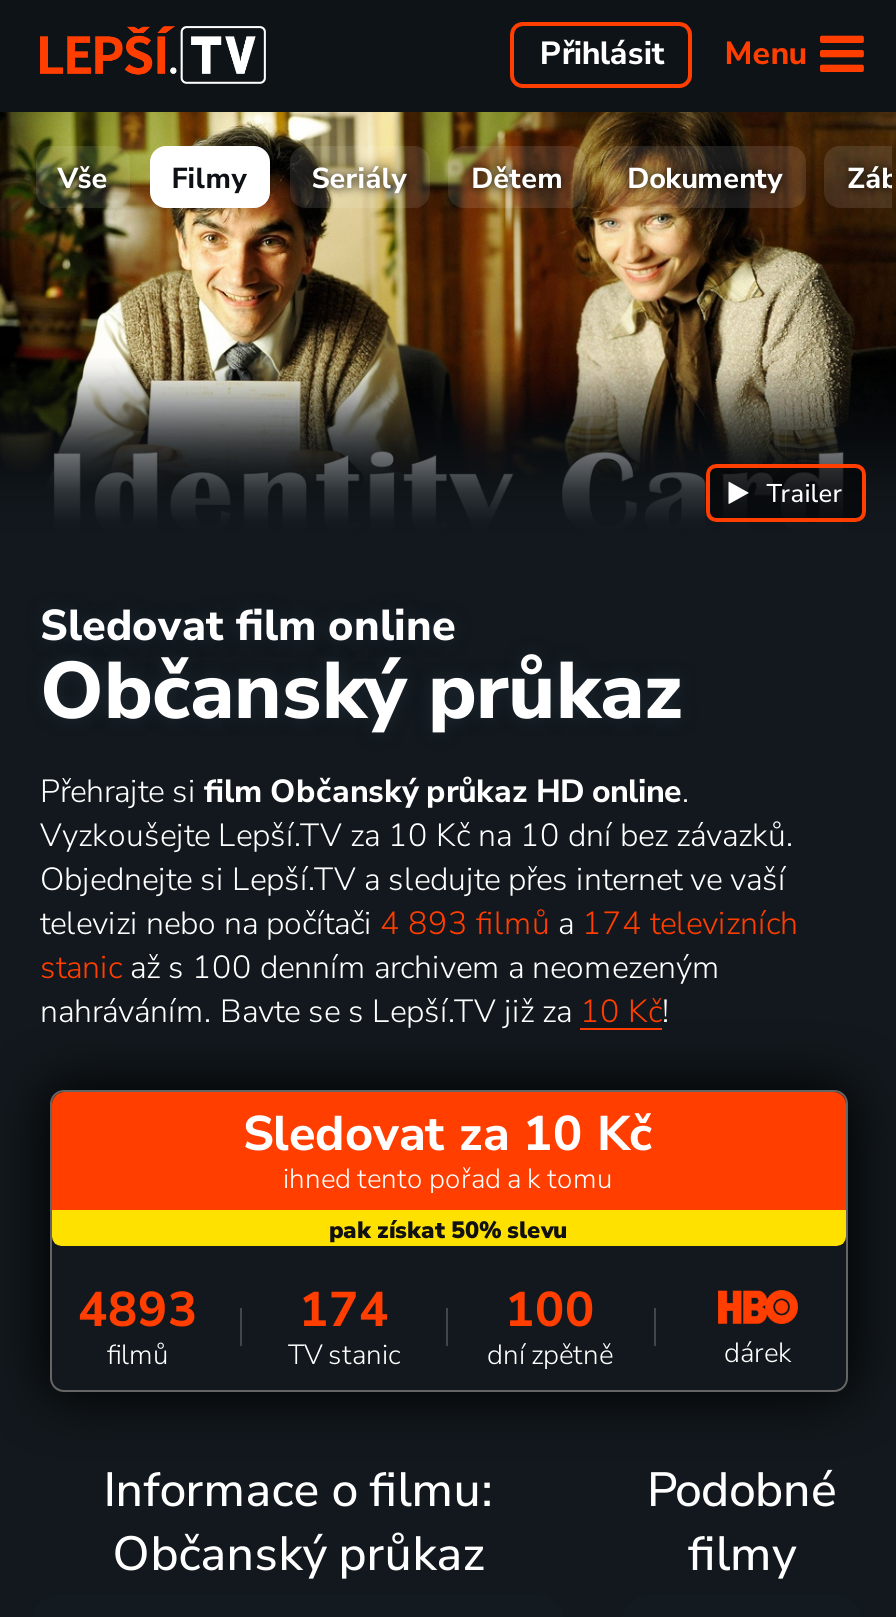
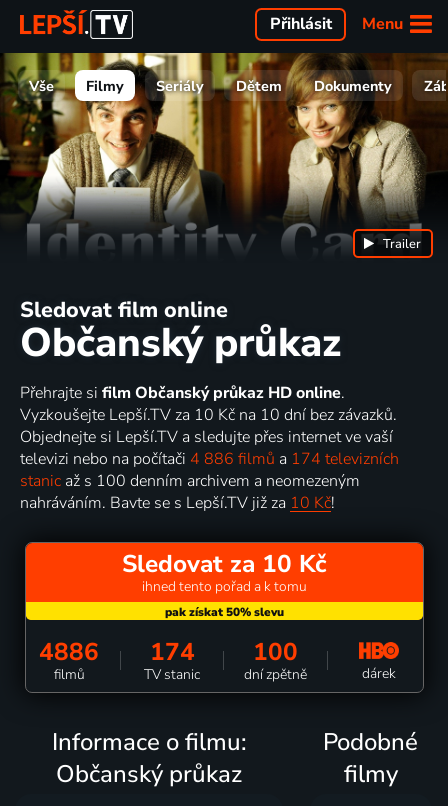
- televizi nebo na počítači 4 893 filmů a 174 televizních
+ televizi nebo na počítači 4 886 filmů a 174 televizních

- 4893 174 100
+ 4886 174 100
